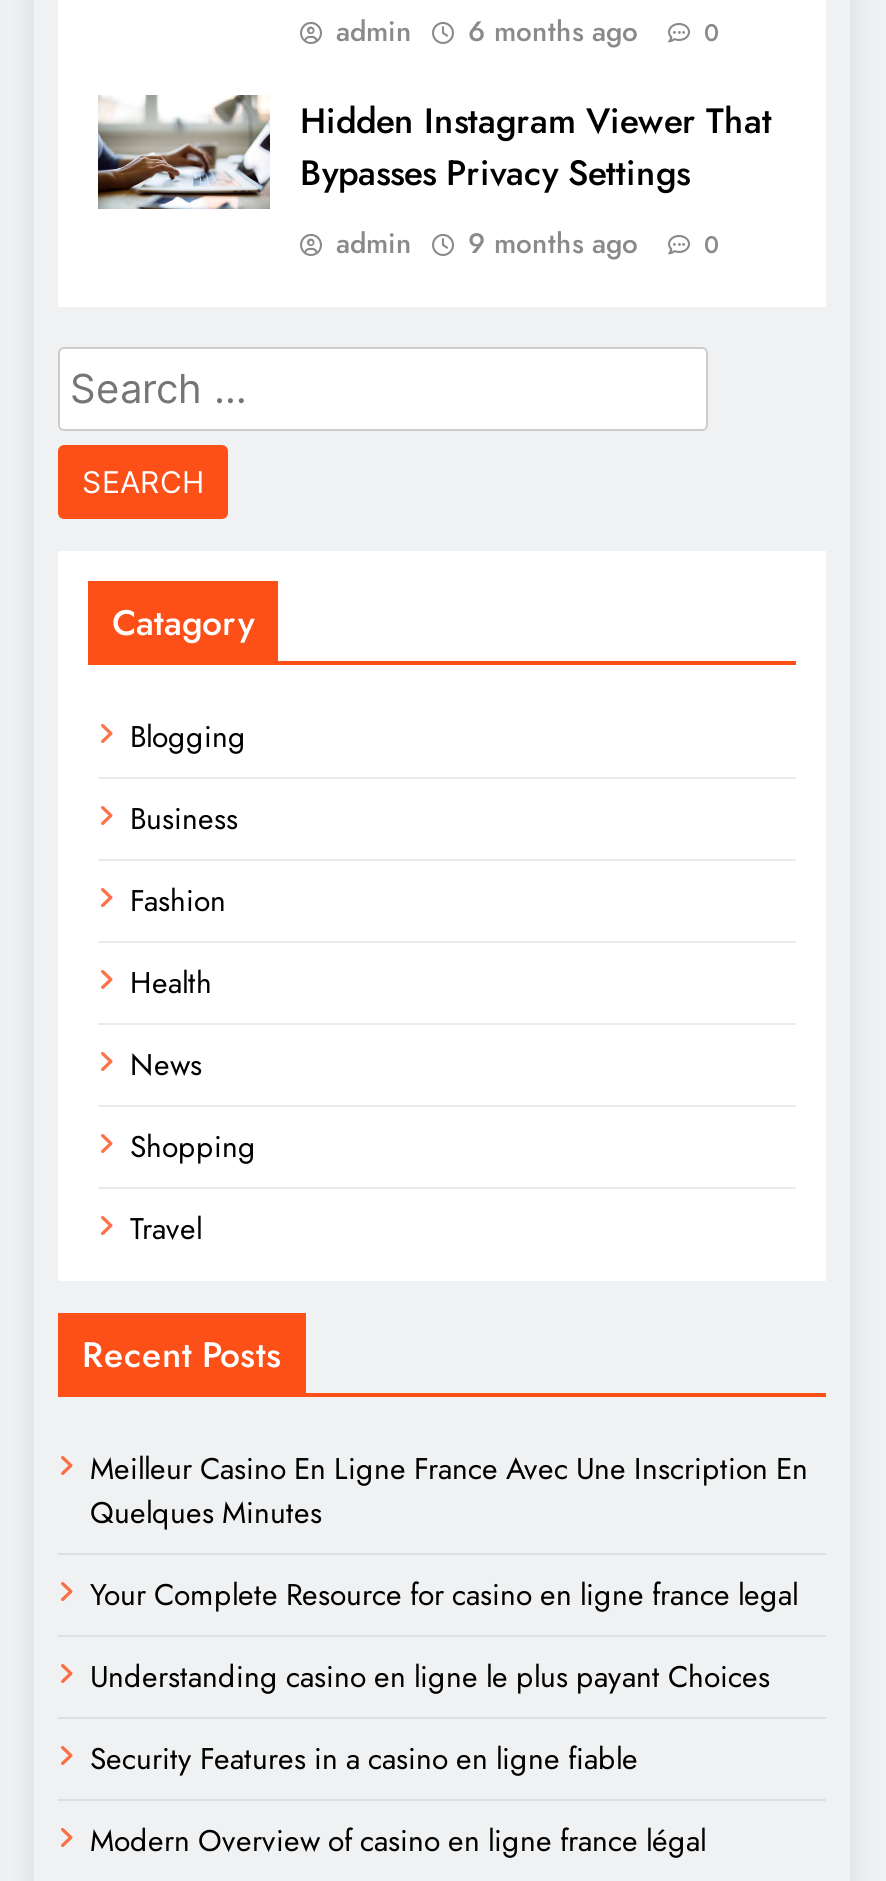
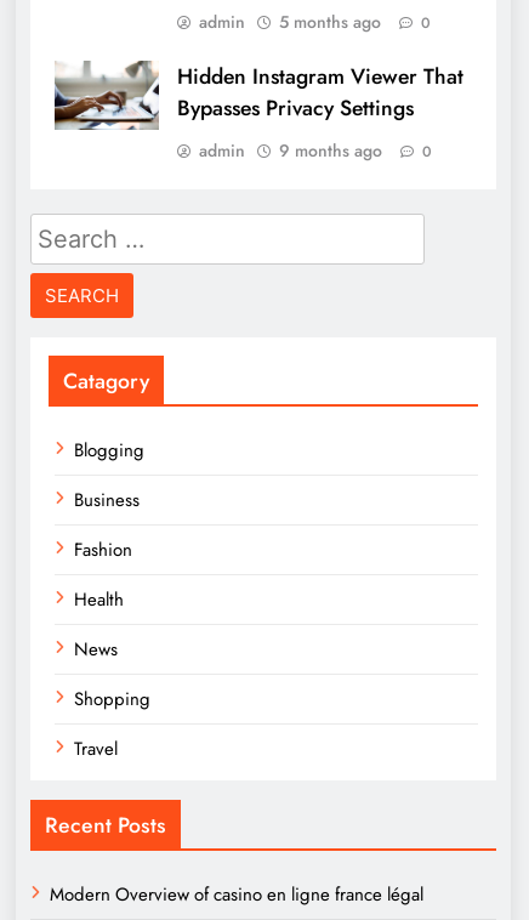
- admin 6 months ago 0
+ admin 5 months ago 0

- Meilleur Casino En Ligne France Avec Une Inscription En
- Quelques Minutes
- Your Complete Resource for casino en ligne france legal
- Understanding casino en ligne le plus payant Choices
- Security Features in a casino en ligne fiable
